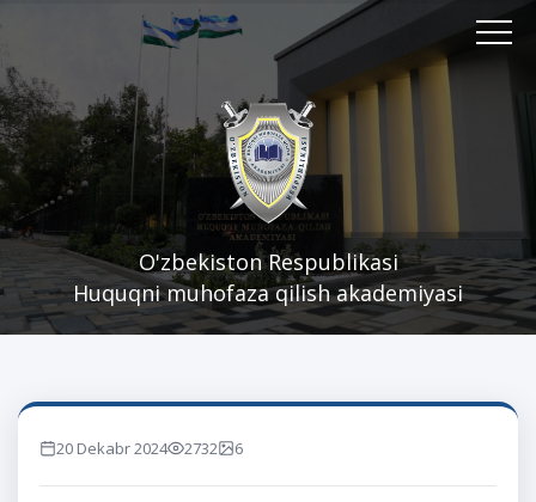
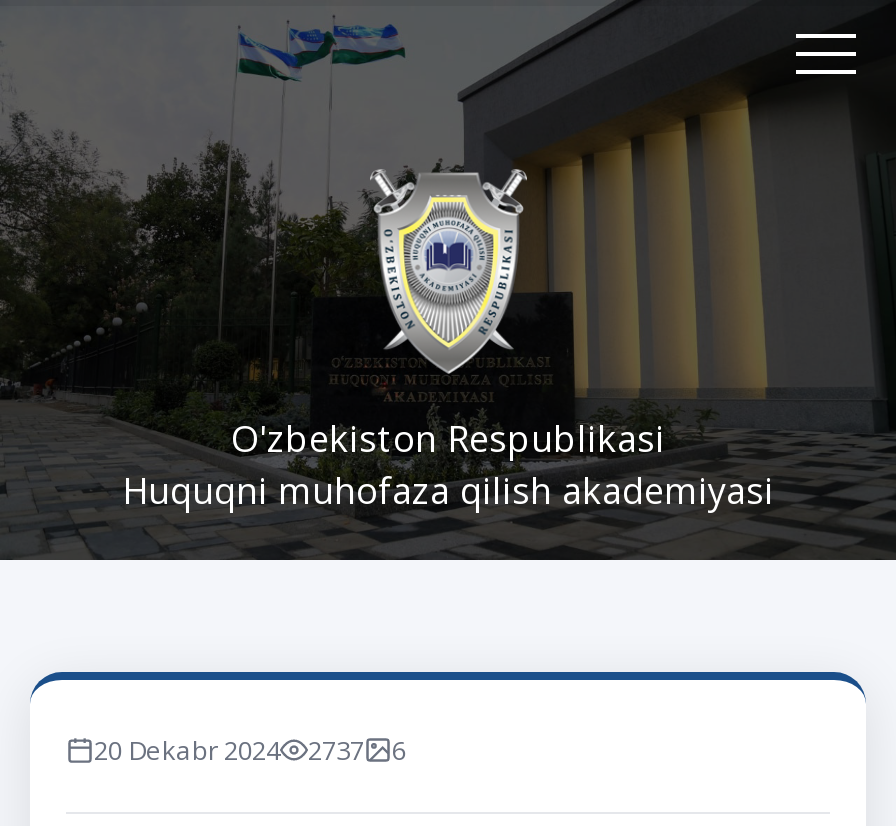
- 20 Dekabr 2024 2732 6
+ 20 Dekabr 2024 2737 6
